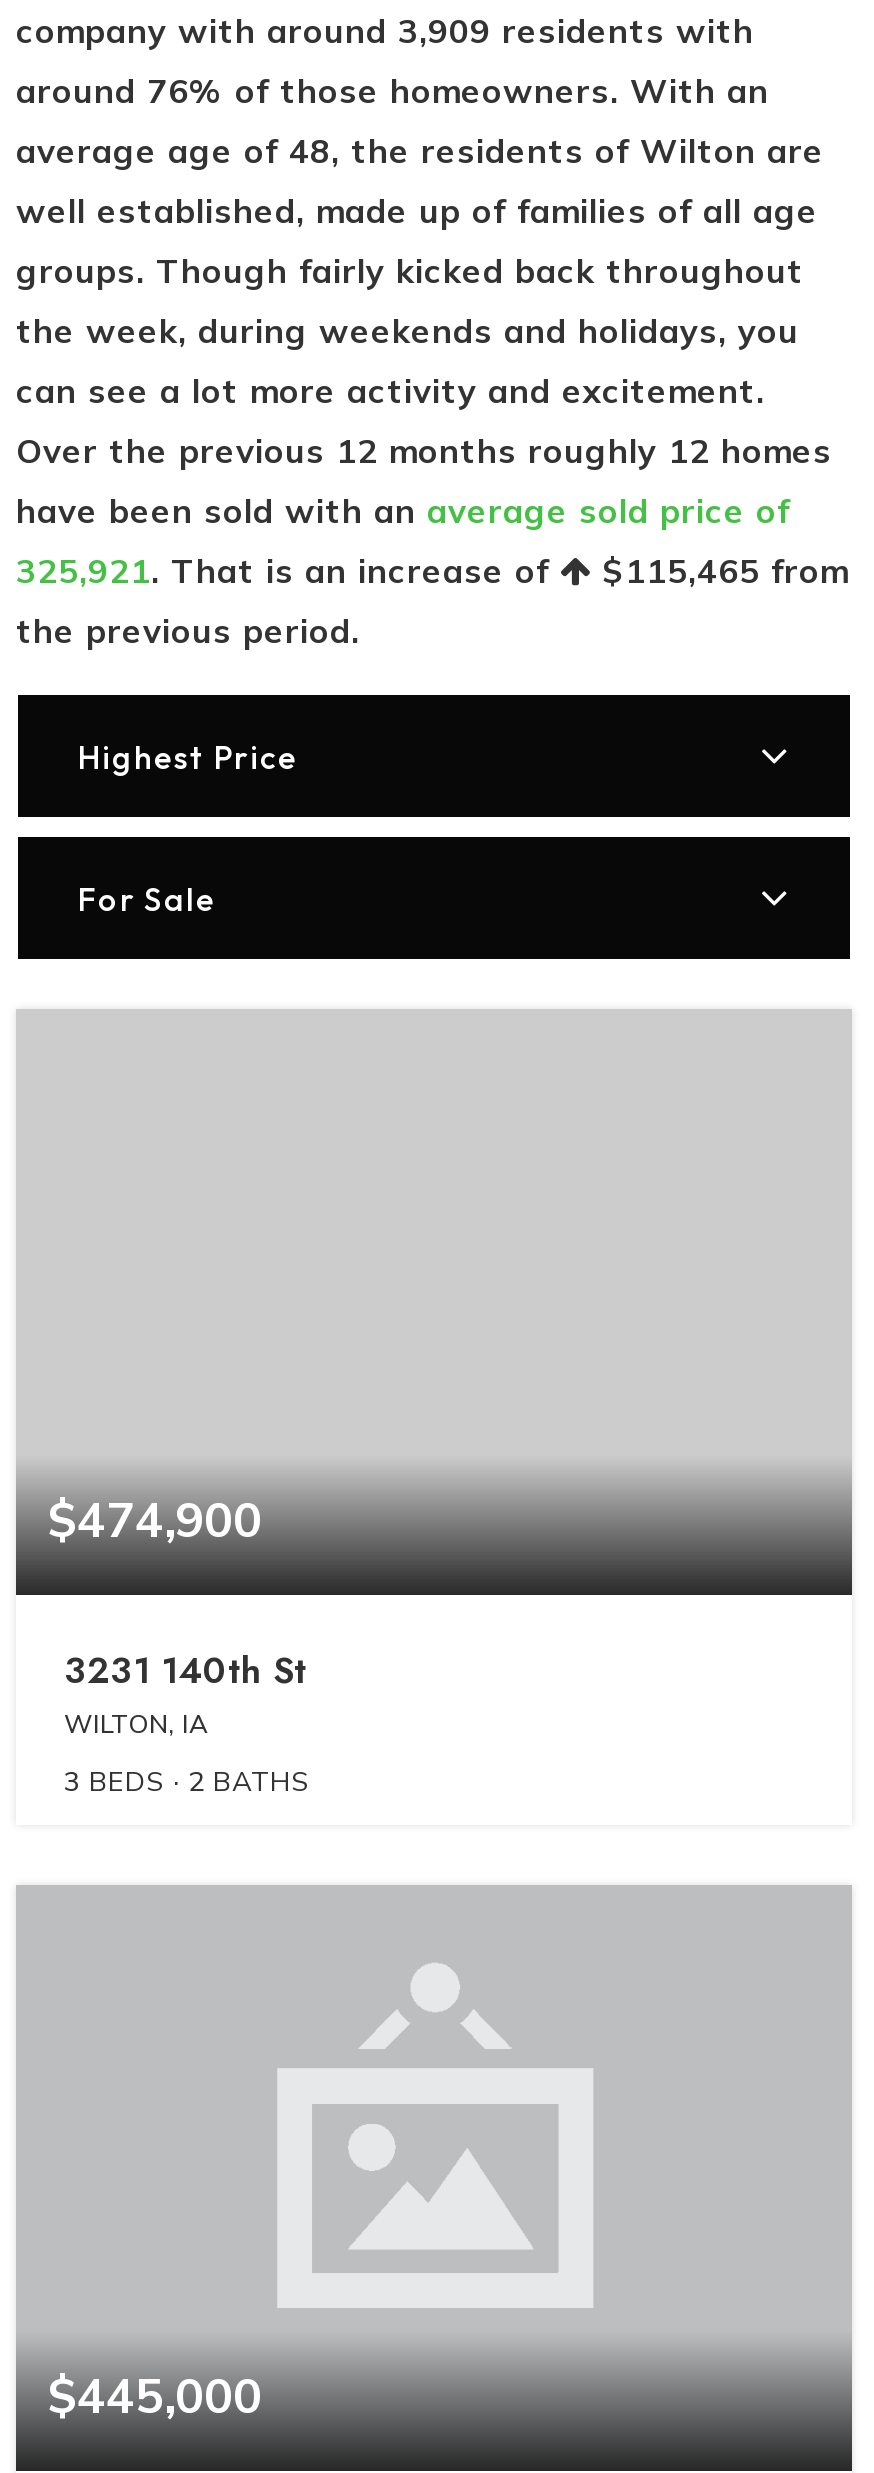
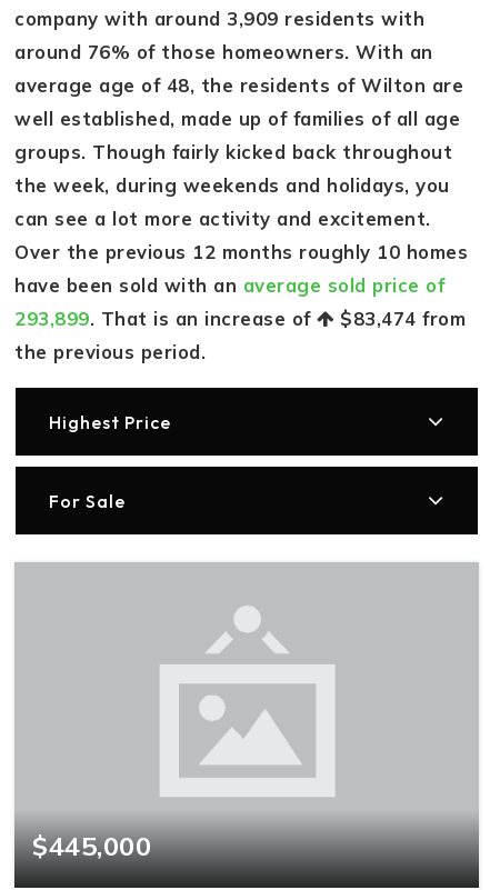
- Over the previous 12 months roughly 12 homes
+ Over the previous 12 months roughly 10 homes

- 325,921. That is an increase of
+ 293,899. That is an increase of

- $115,465 from
+ $83,474 from

- $474,900
- 3231 140th St
- WILTON, IA
- 3 BEDS
- 2 BATHS
